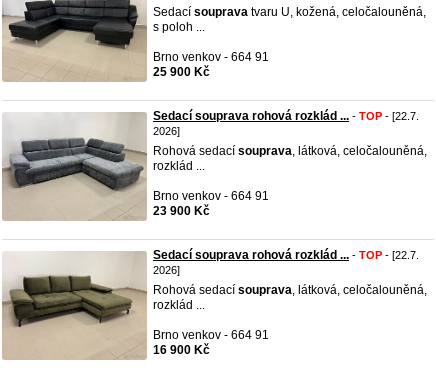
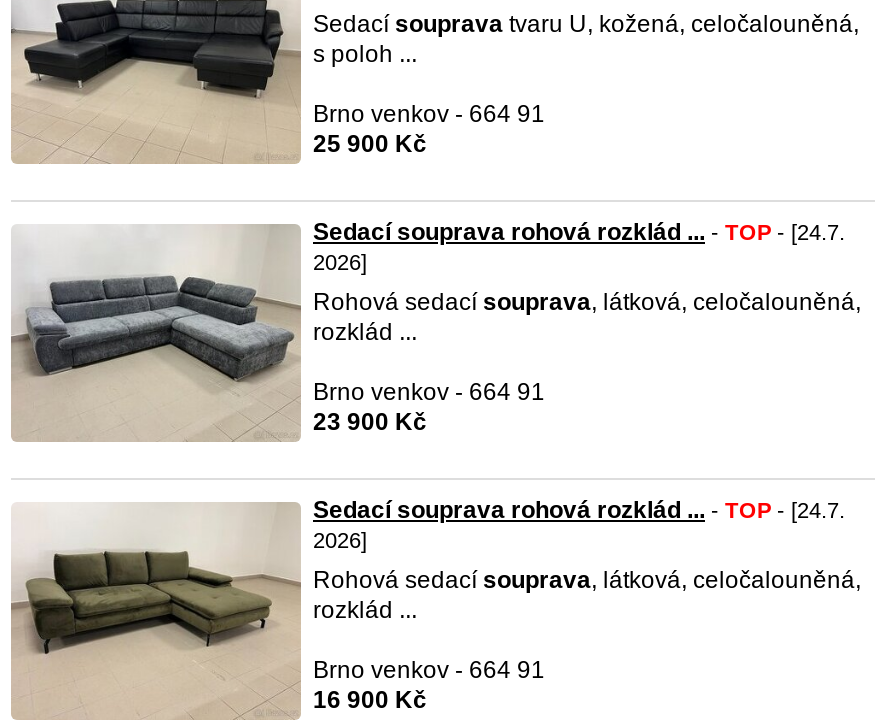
- Sedací souprava rohová rozklád ... - TOP - [22.7.
+ Sedací souprava rohová rozklád ... - TOP - [24.7.

- Sedací souprava rohová rozklád ... - TOP - [22.7.
+ Sedací souprava rohová rozklád ... - TOP - [24.7.
